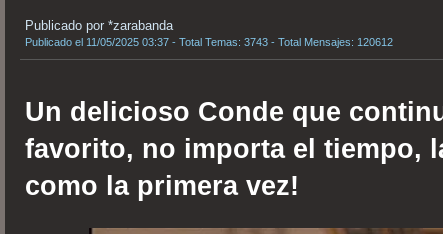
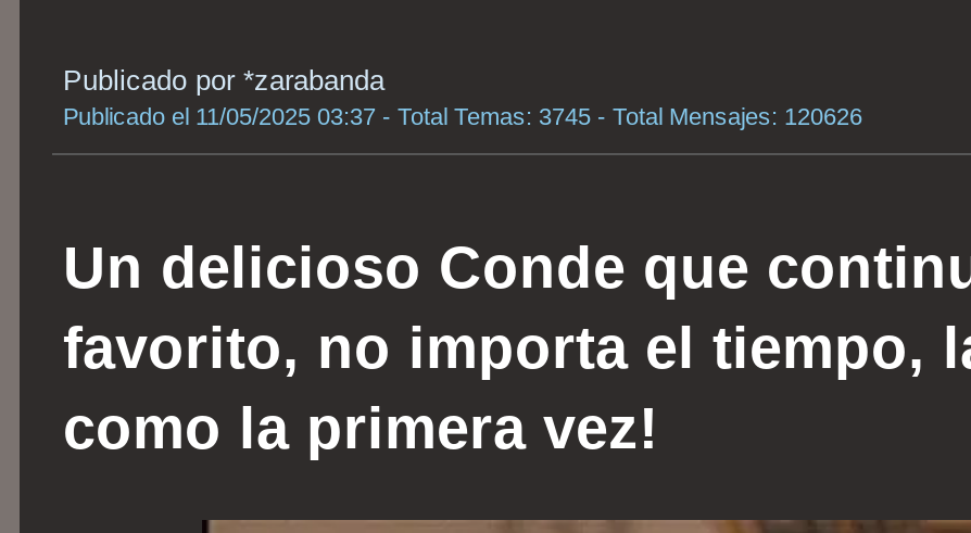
- Publicado el 11/05/2025 03:37 - Total Temas: 3743 - Total Mensajes: 120612
+ Publicado el 11/05/2025 03:37 - Total Temas: 3745 - Total Mensajes: 120626
